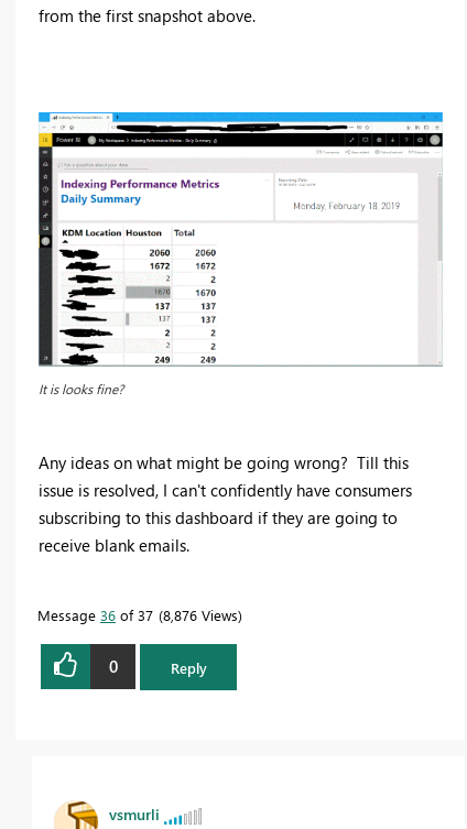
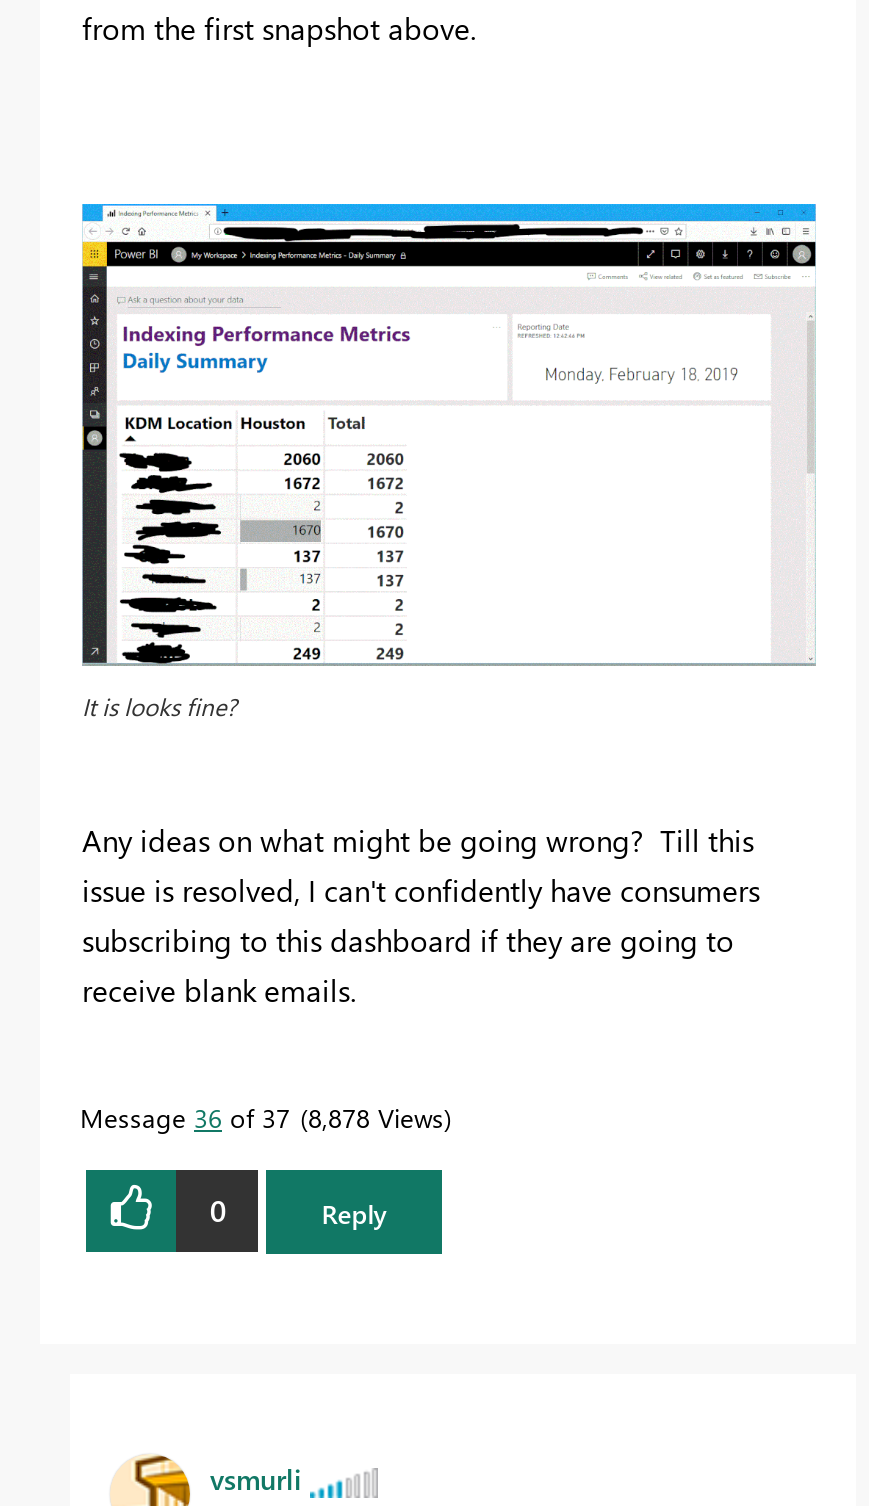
- Message 36 of 37 8,876 Views
+ Message 36 of 37 8,878 Views
